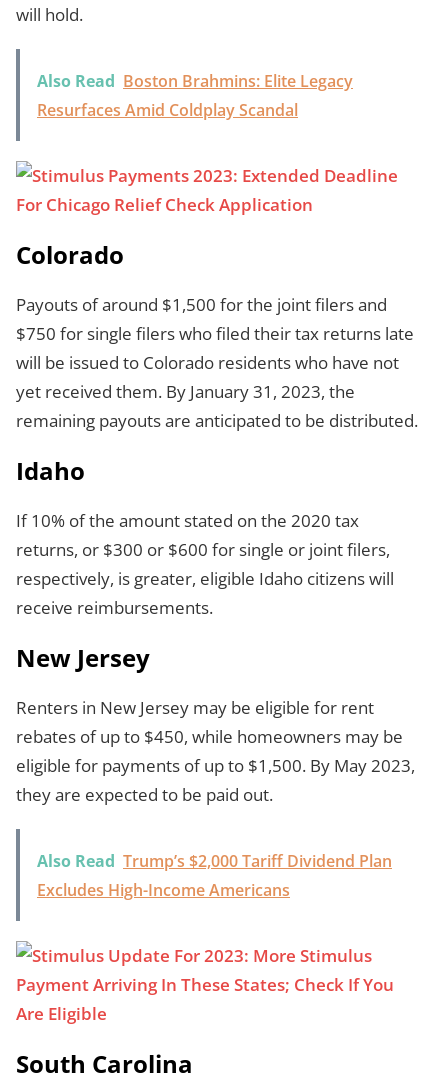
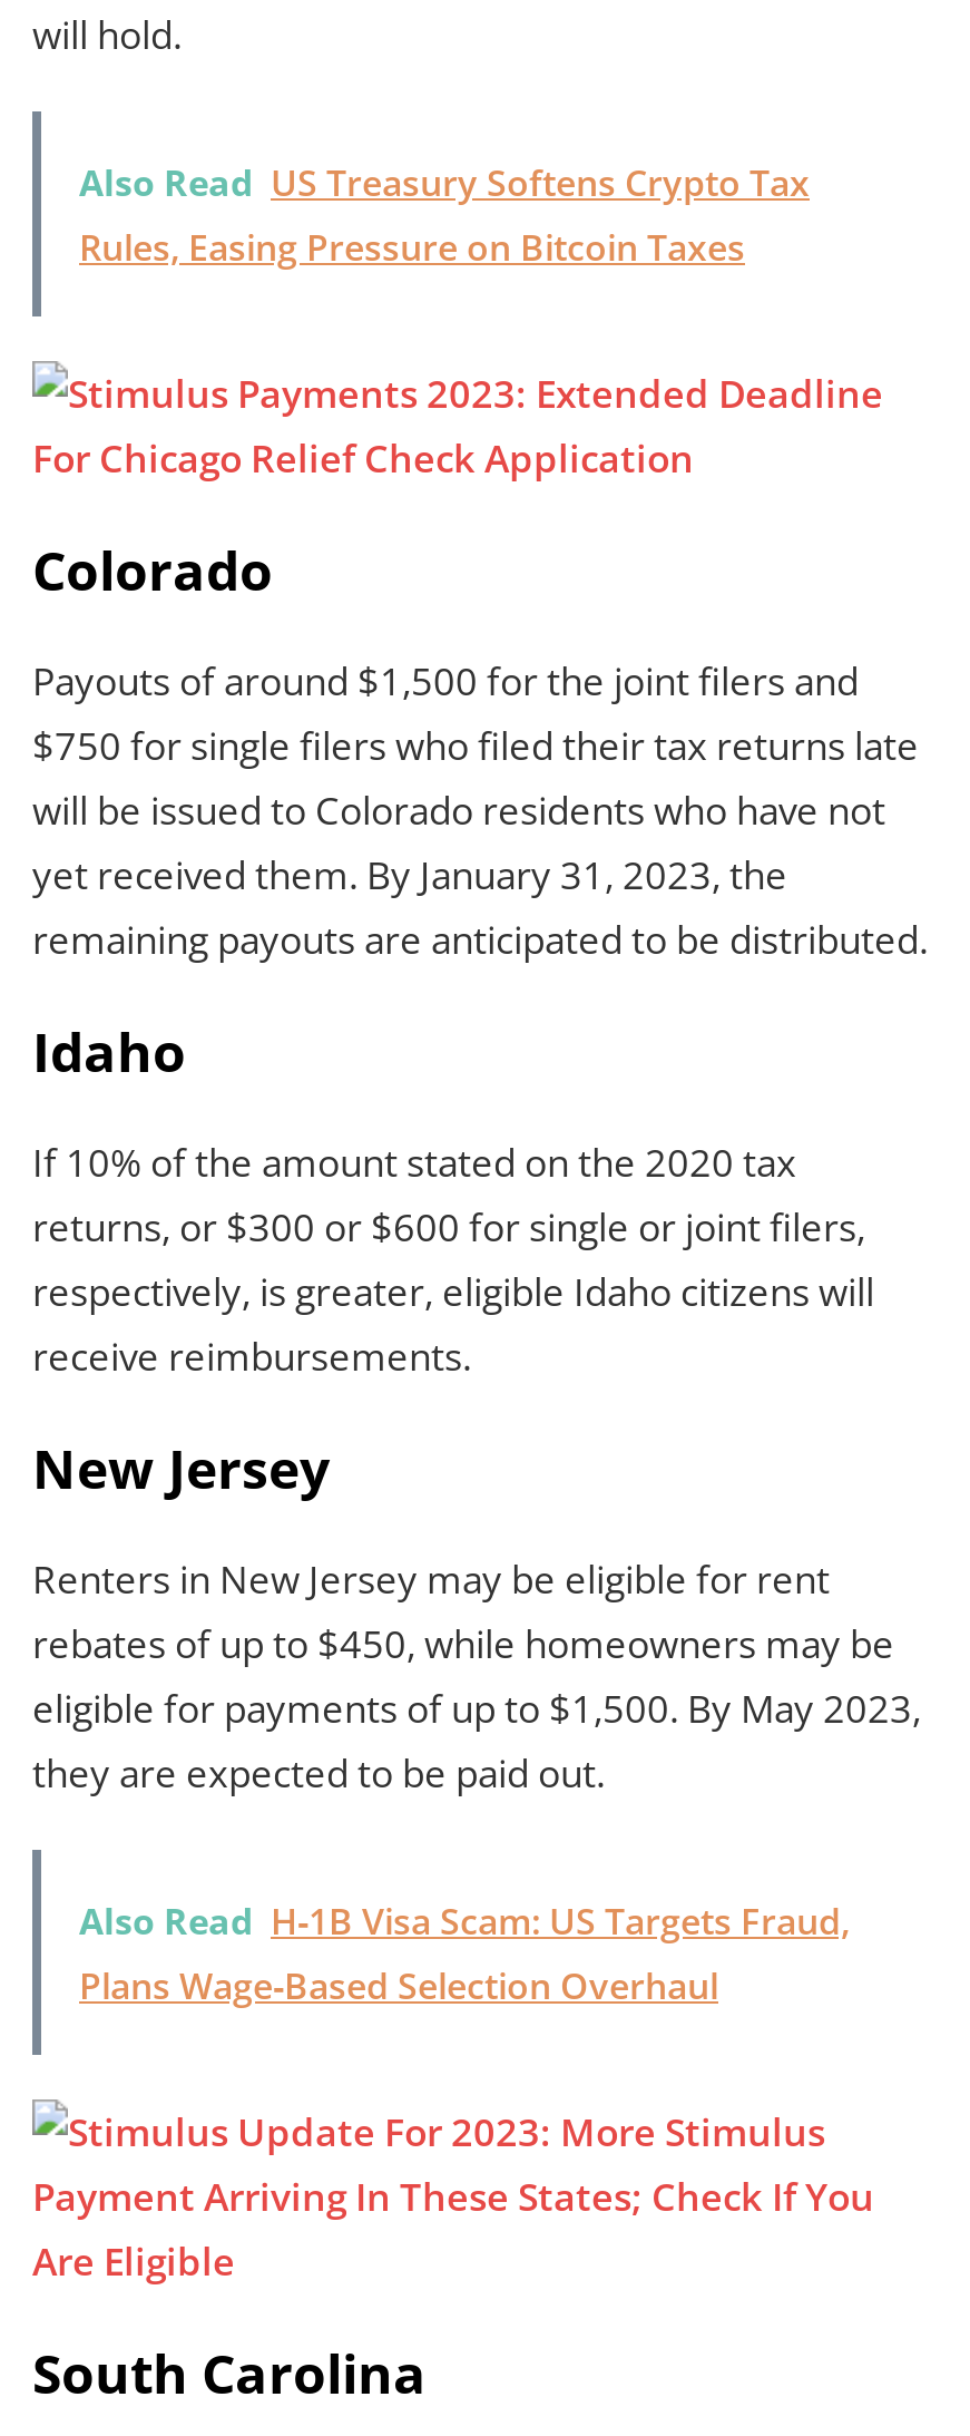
- Also Read Boston Brahmins: Elite Legacy
- Resurfaces Amid Coldplay Scandal
+ Also Read US Treasury Softens Crypto Tax
+ Rules, Easing Pressure on Bitcoin Taxes

- Also Read Trump’s $2,000 Tariff Dividend Plan
- Excludes High-Income Americans
+ Also Read H‑1B Visa Scam: US Targets Fraud,
+ Plans Wage‑Based Selection Overhaul
